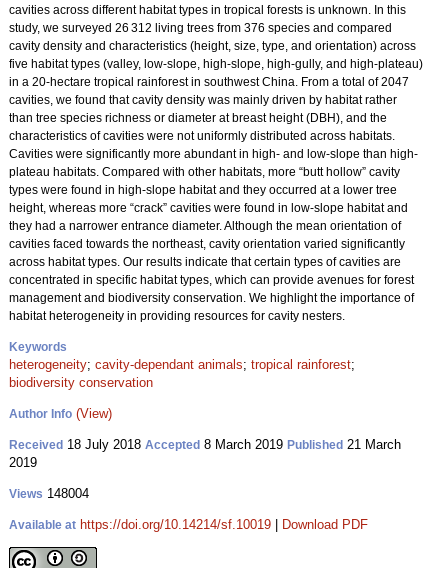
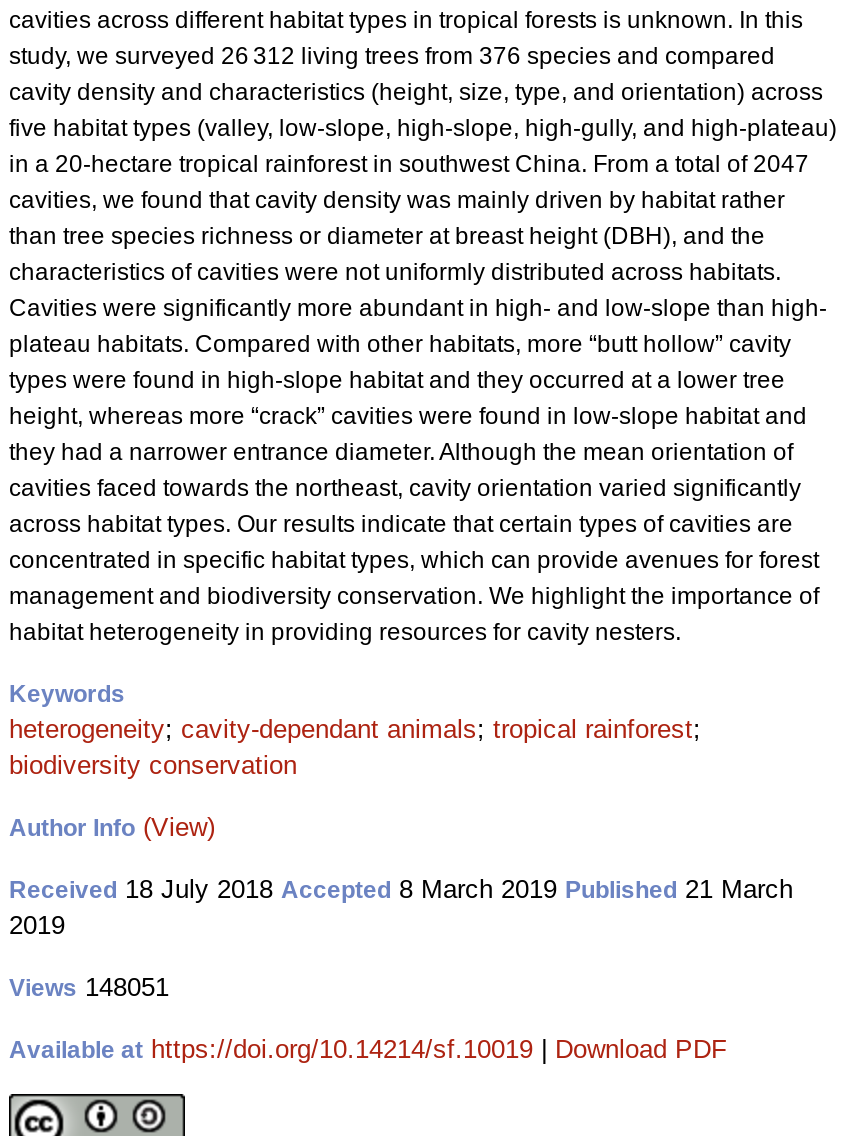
- Views 148004
+ Views 148051
